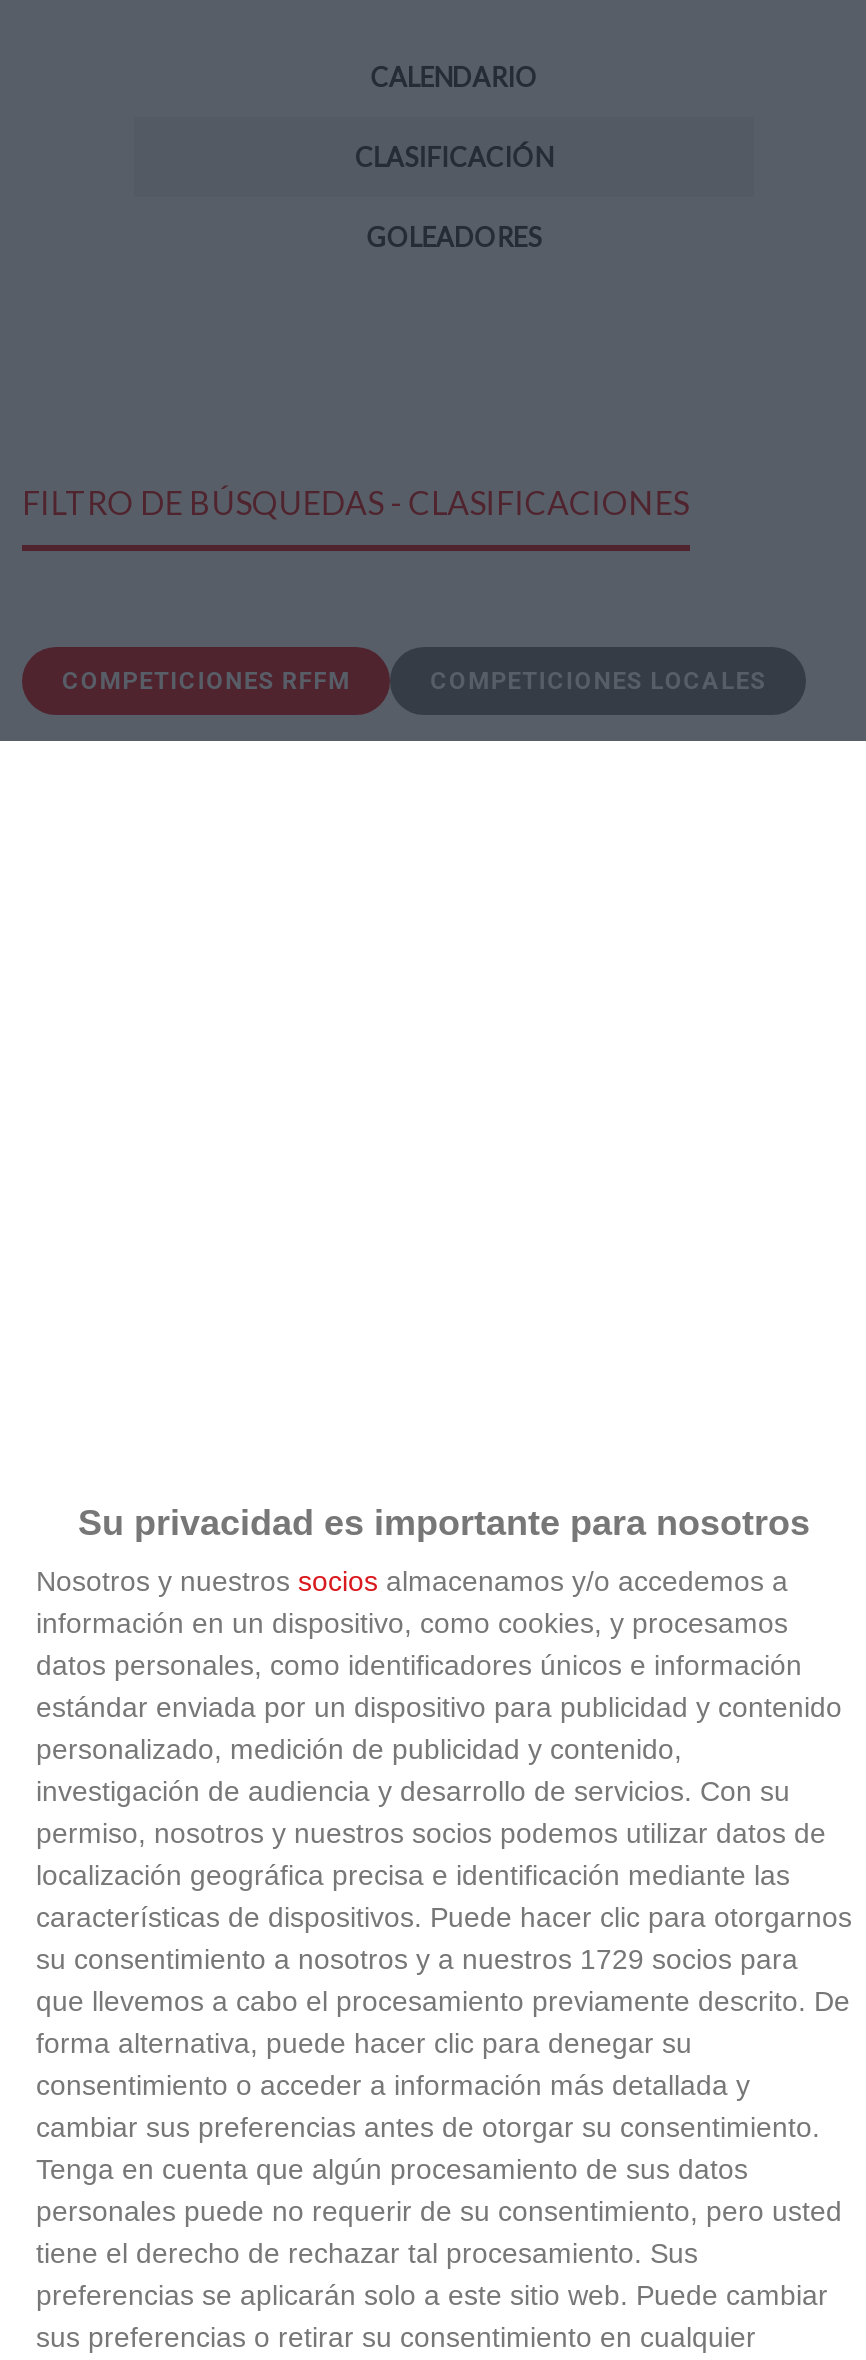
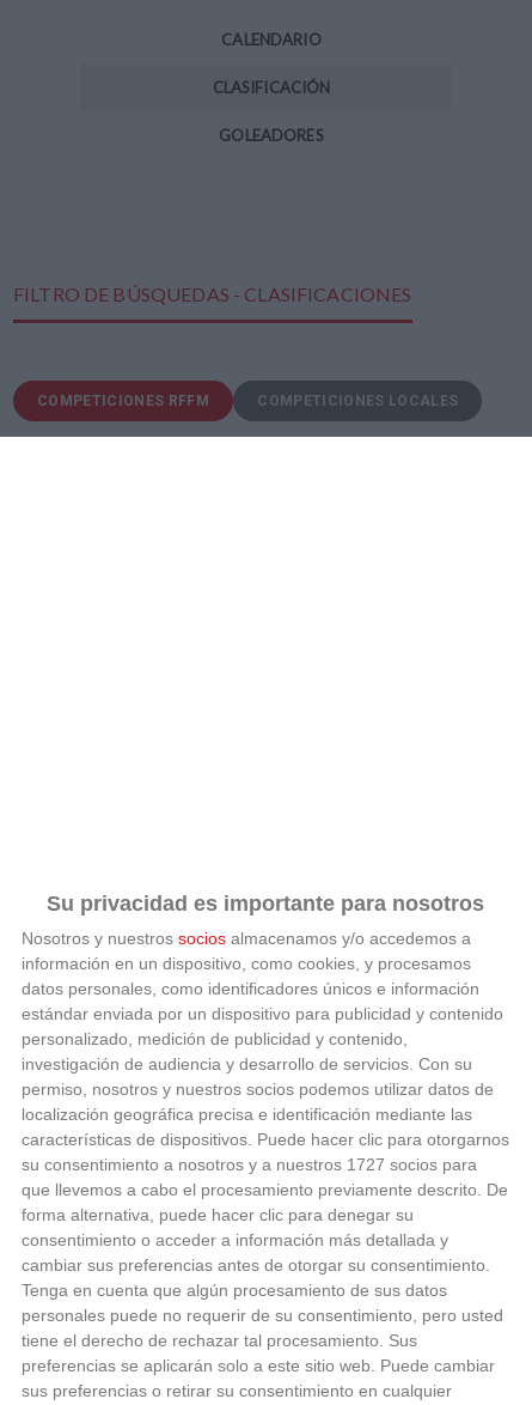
- su consentimiento a nosotros y a nuestros 1729 socios para
+ su consentimiento a nosotros y a nuestros 1727 socios para
